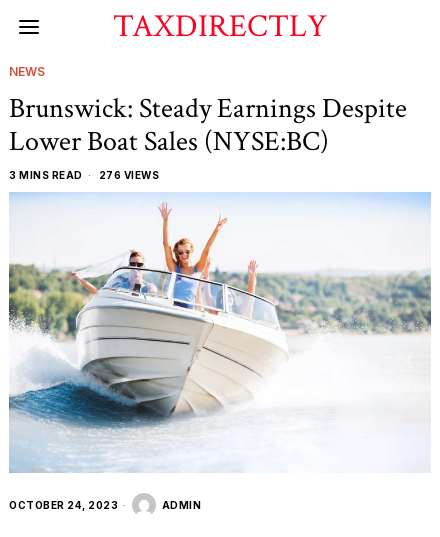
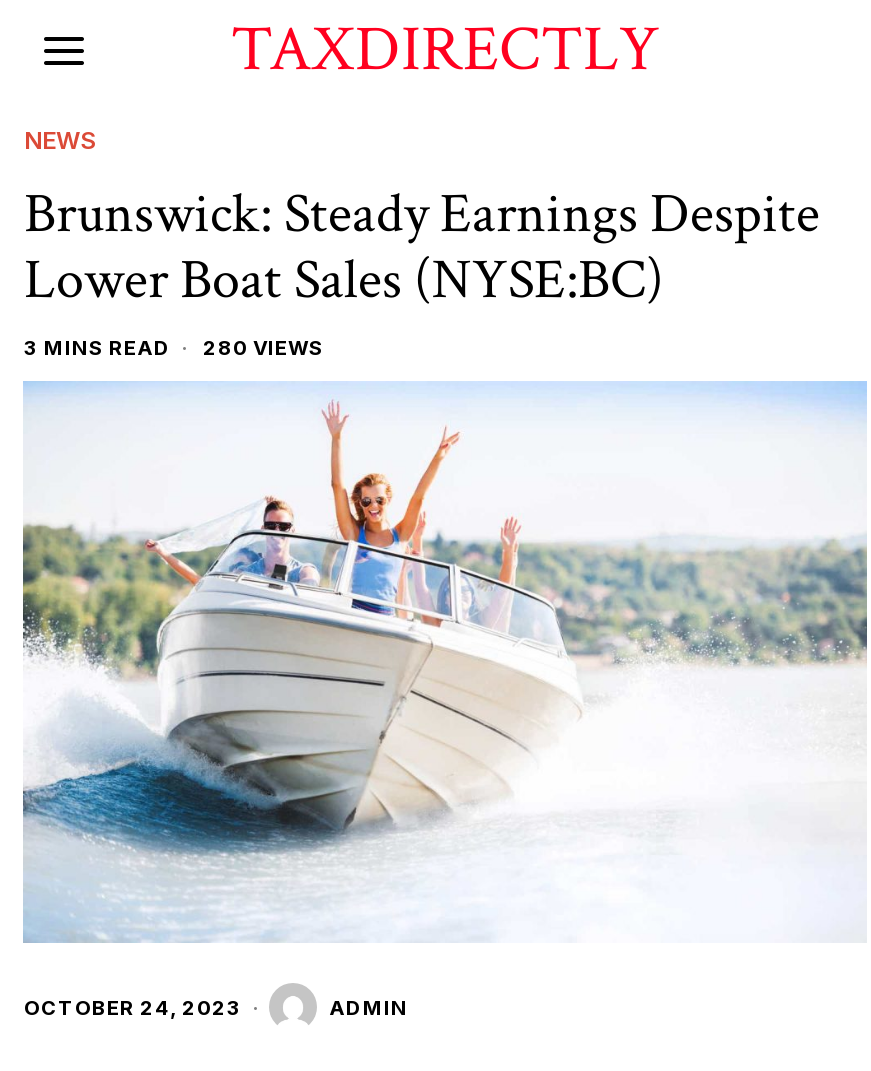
- 3 MINS READ 276 VIEWS
+ 3 MINS READ 280 VIEWS
